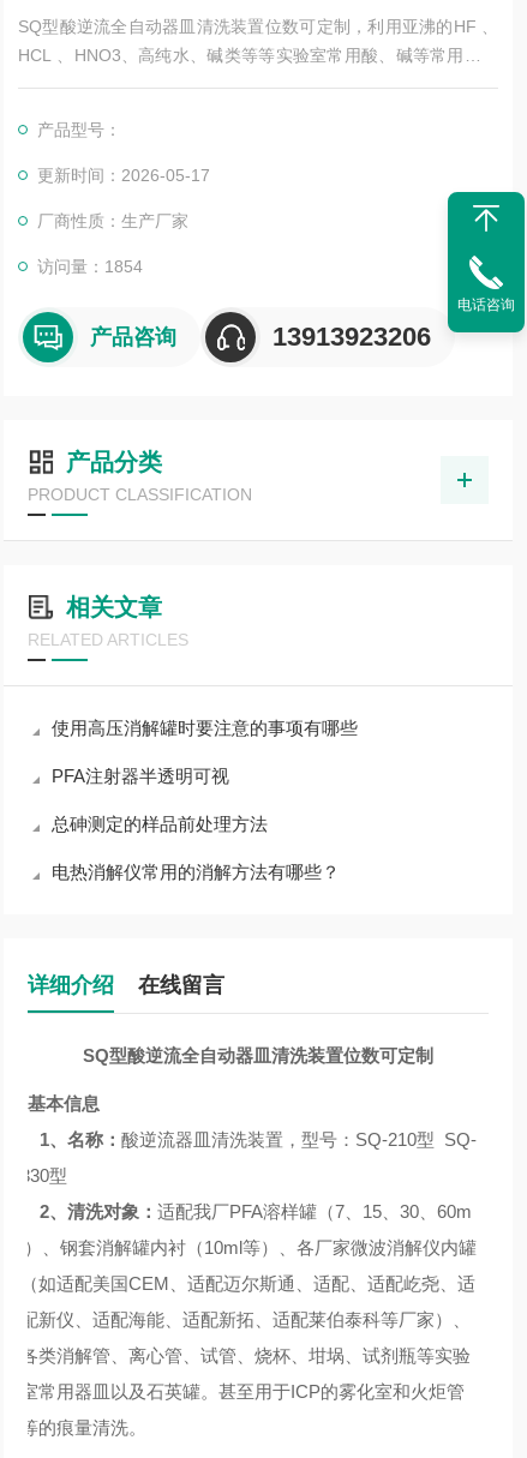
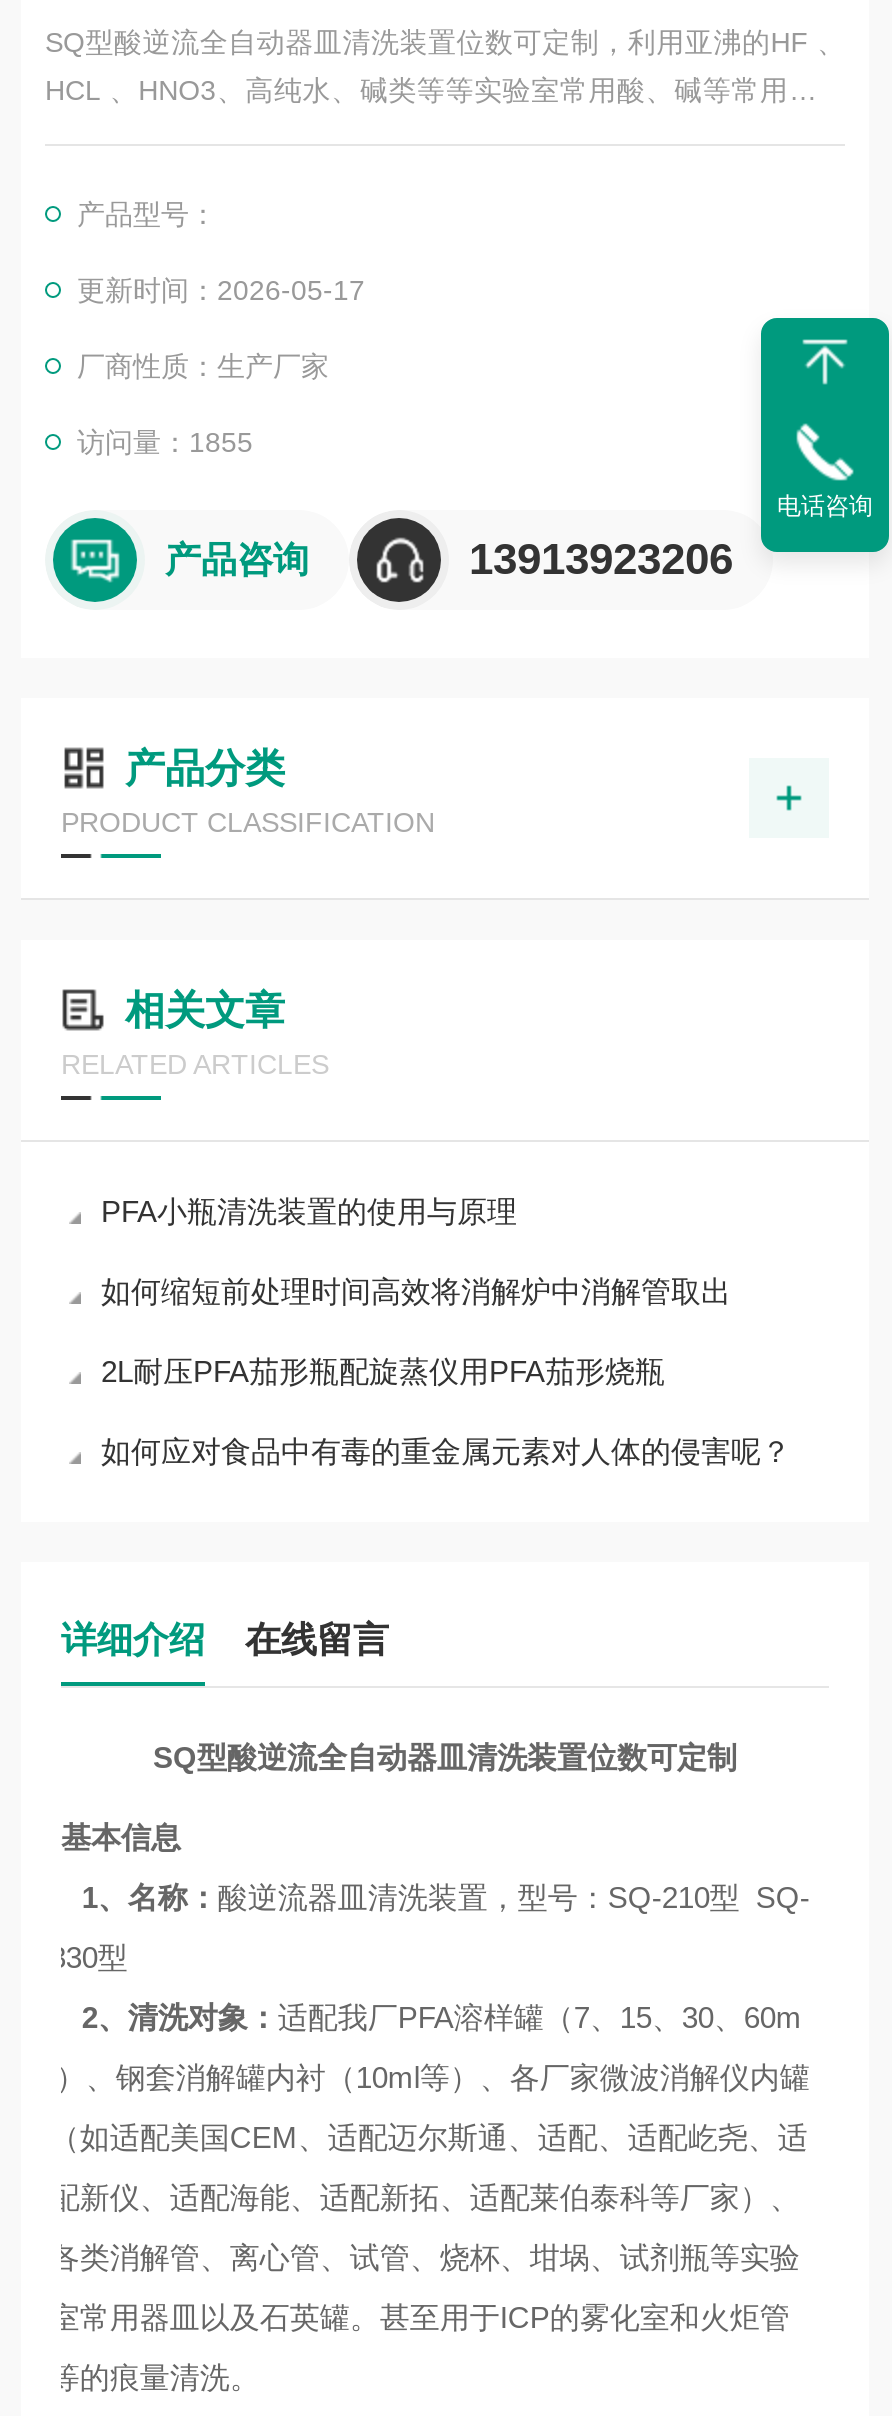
- 访问量：1854
+ 访问量：1855

- 使用高压消解罐时要注意的事项有哪些
+ PFA小瓶清洗装置的使用与原理

- PFA注射器半透明可视
+ 如何缩短前处理时间高效将消解炉中消解管取出

- 总砷测定的样品前处理方法
+ 2L耐压PFA茄形瓶配旋蒸仪用PFA茄形烧瓶

- 电热消解仪常用的消解方法有哪些？
+ 如何应对食品中有毒的重金属元素对人体的侵害呢？
